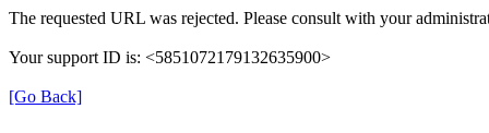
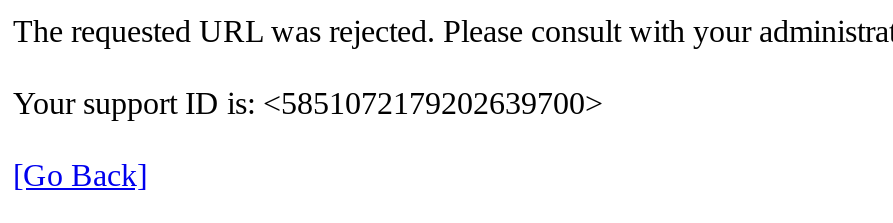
- Your support ID is: <5851072179132635900>
+ Your support ID is: <5851072179202639700>
